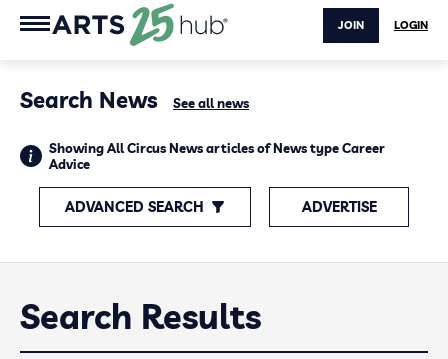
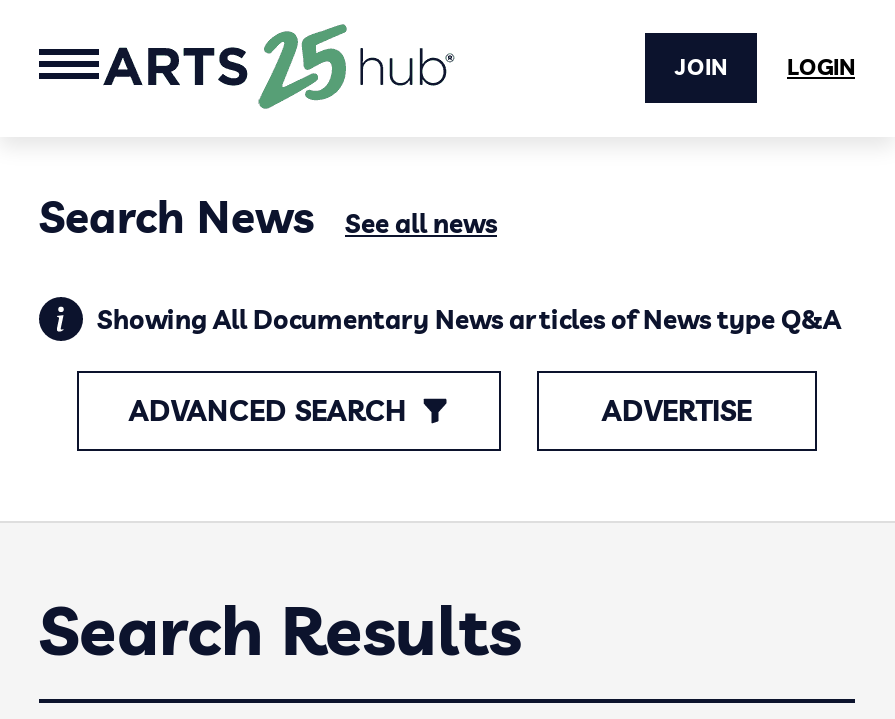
- Showing All Circus News articles of News type Career
- Advice
+ Showing All Documentary News articles of News type Q&A
